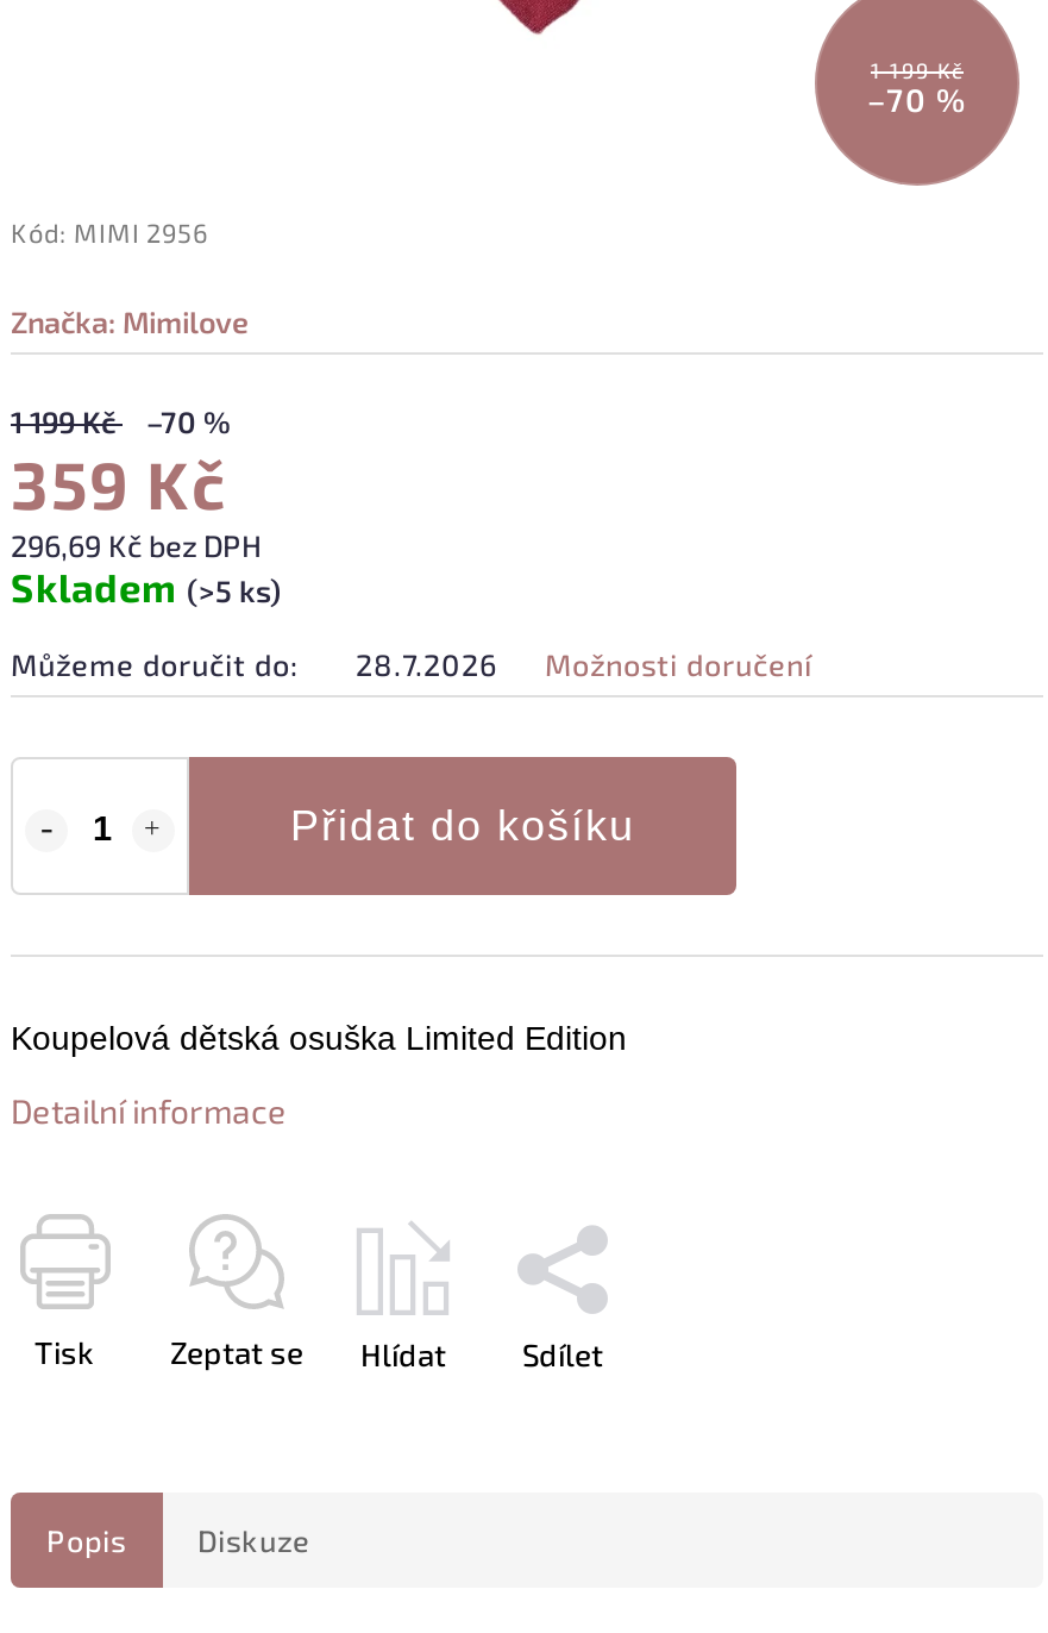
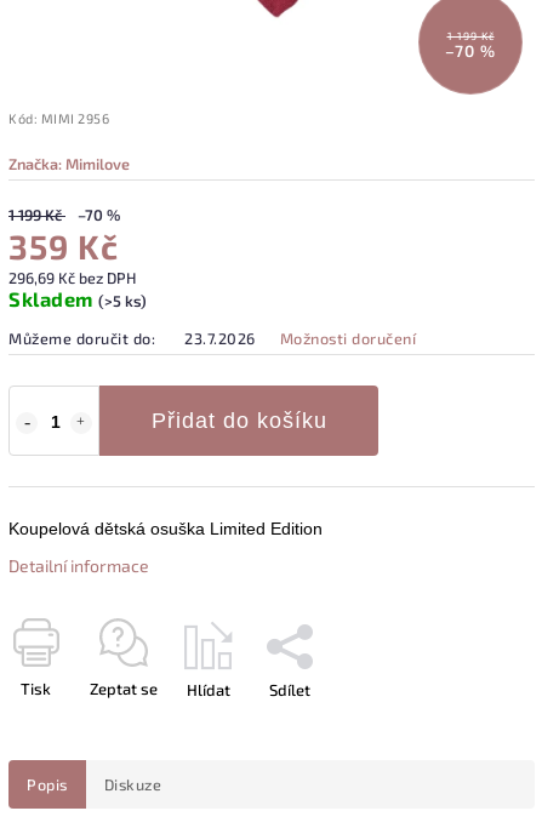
- Můžeme doručit do: 28.7.2026 Možnosti doručení
+ Můžeme doručit do: 23.7.2026 Možnosti doručení
